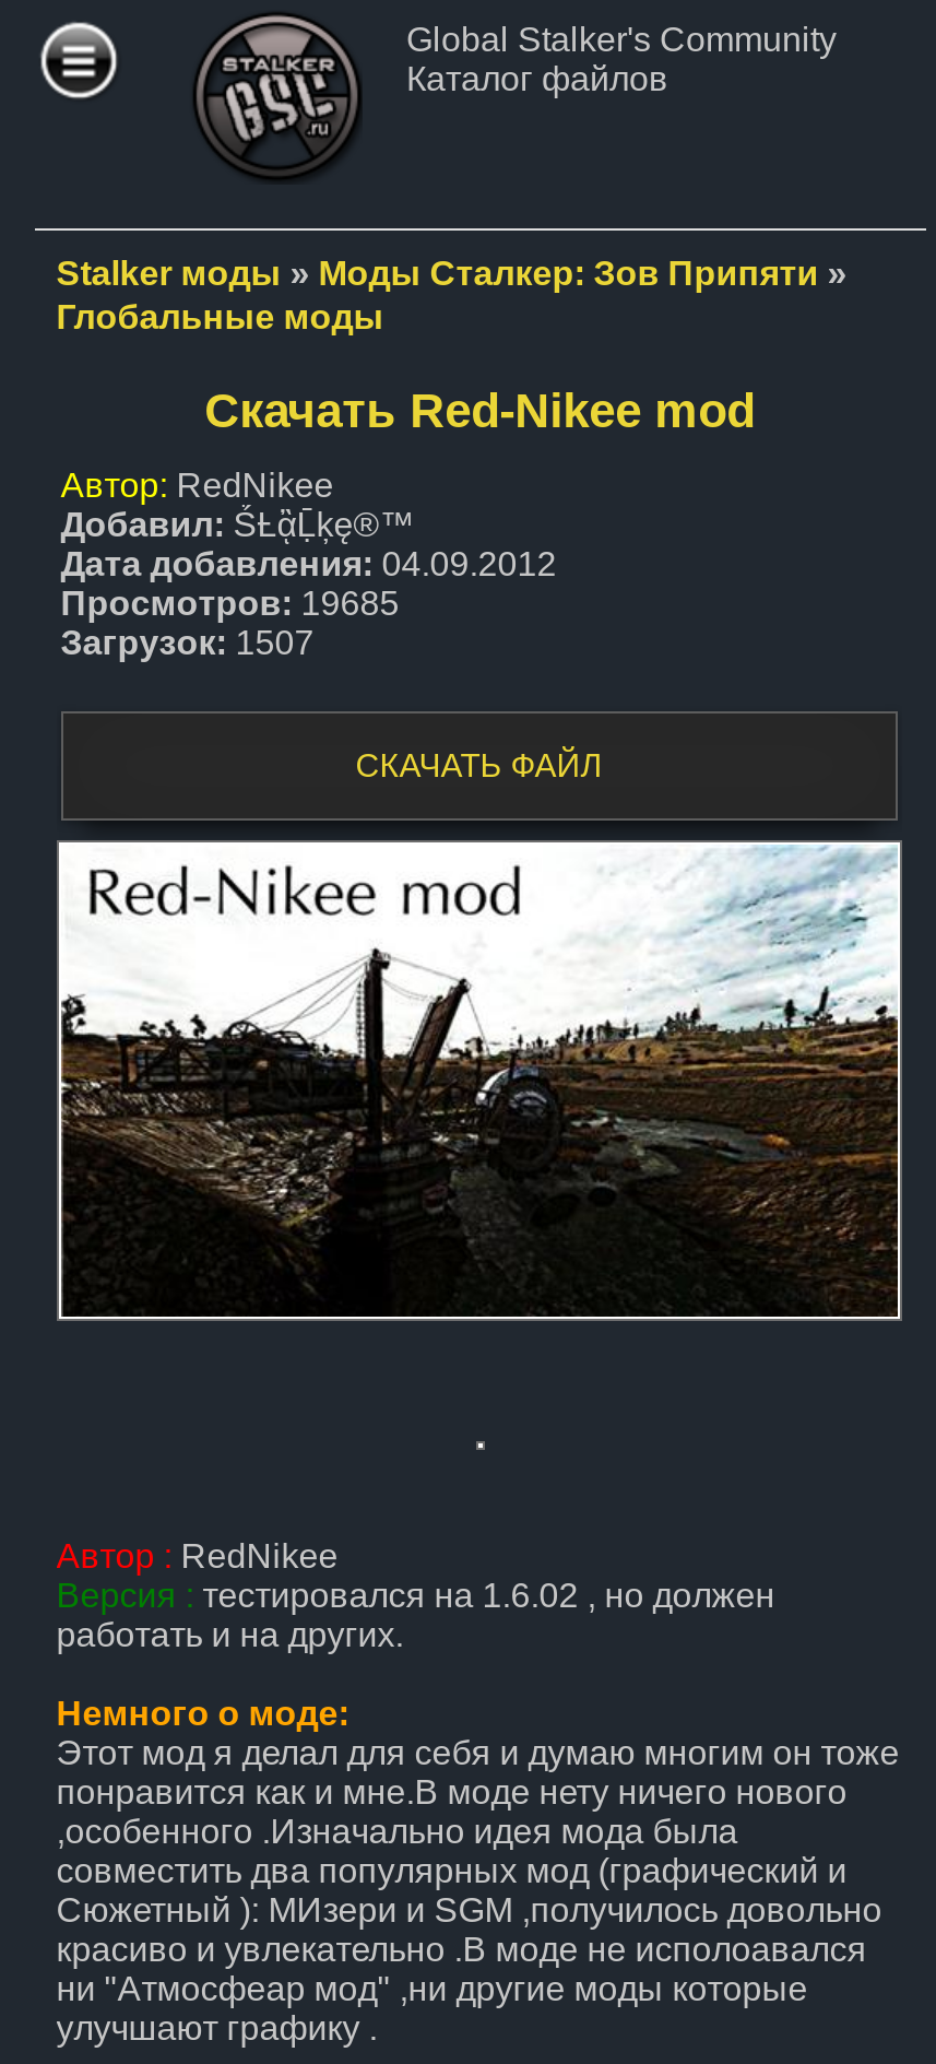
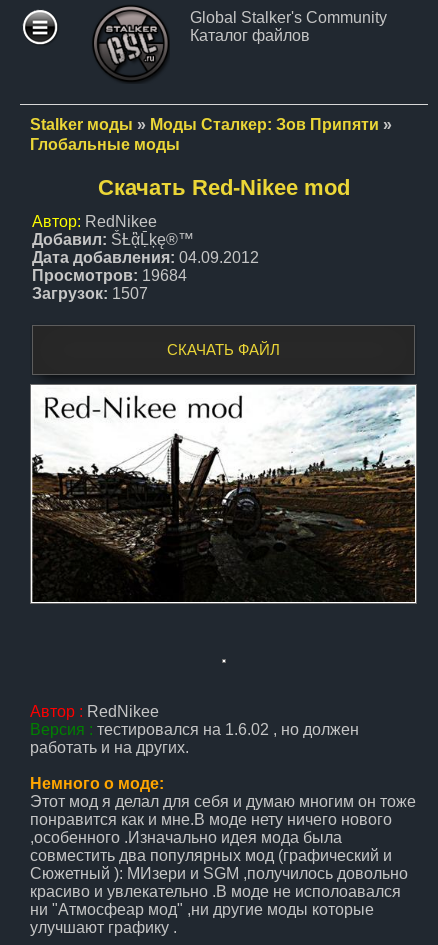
- Просмотров: 19685
+ Просмотров: 19684
